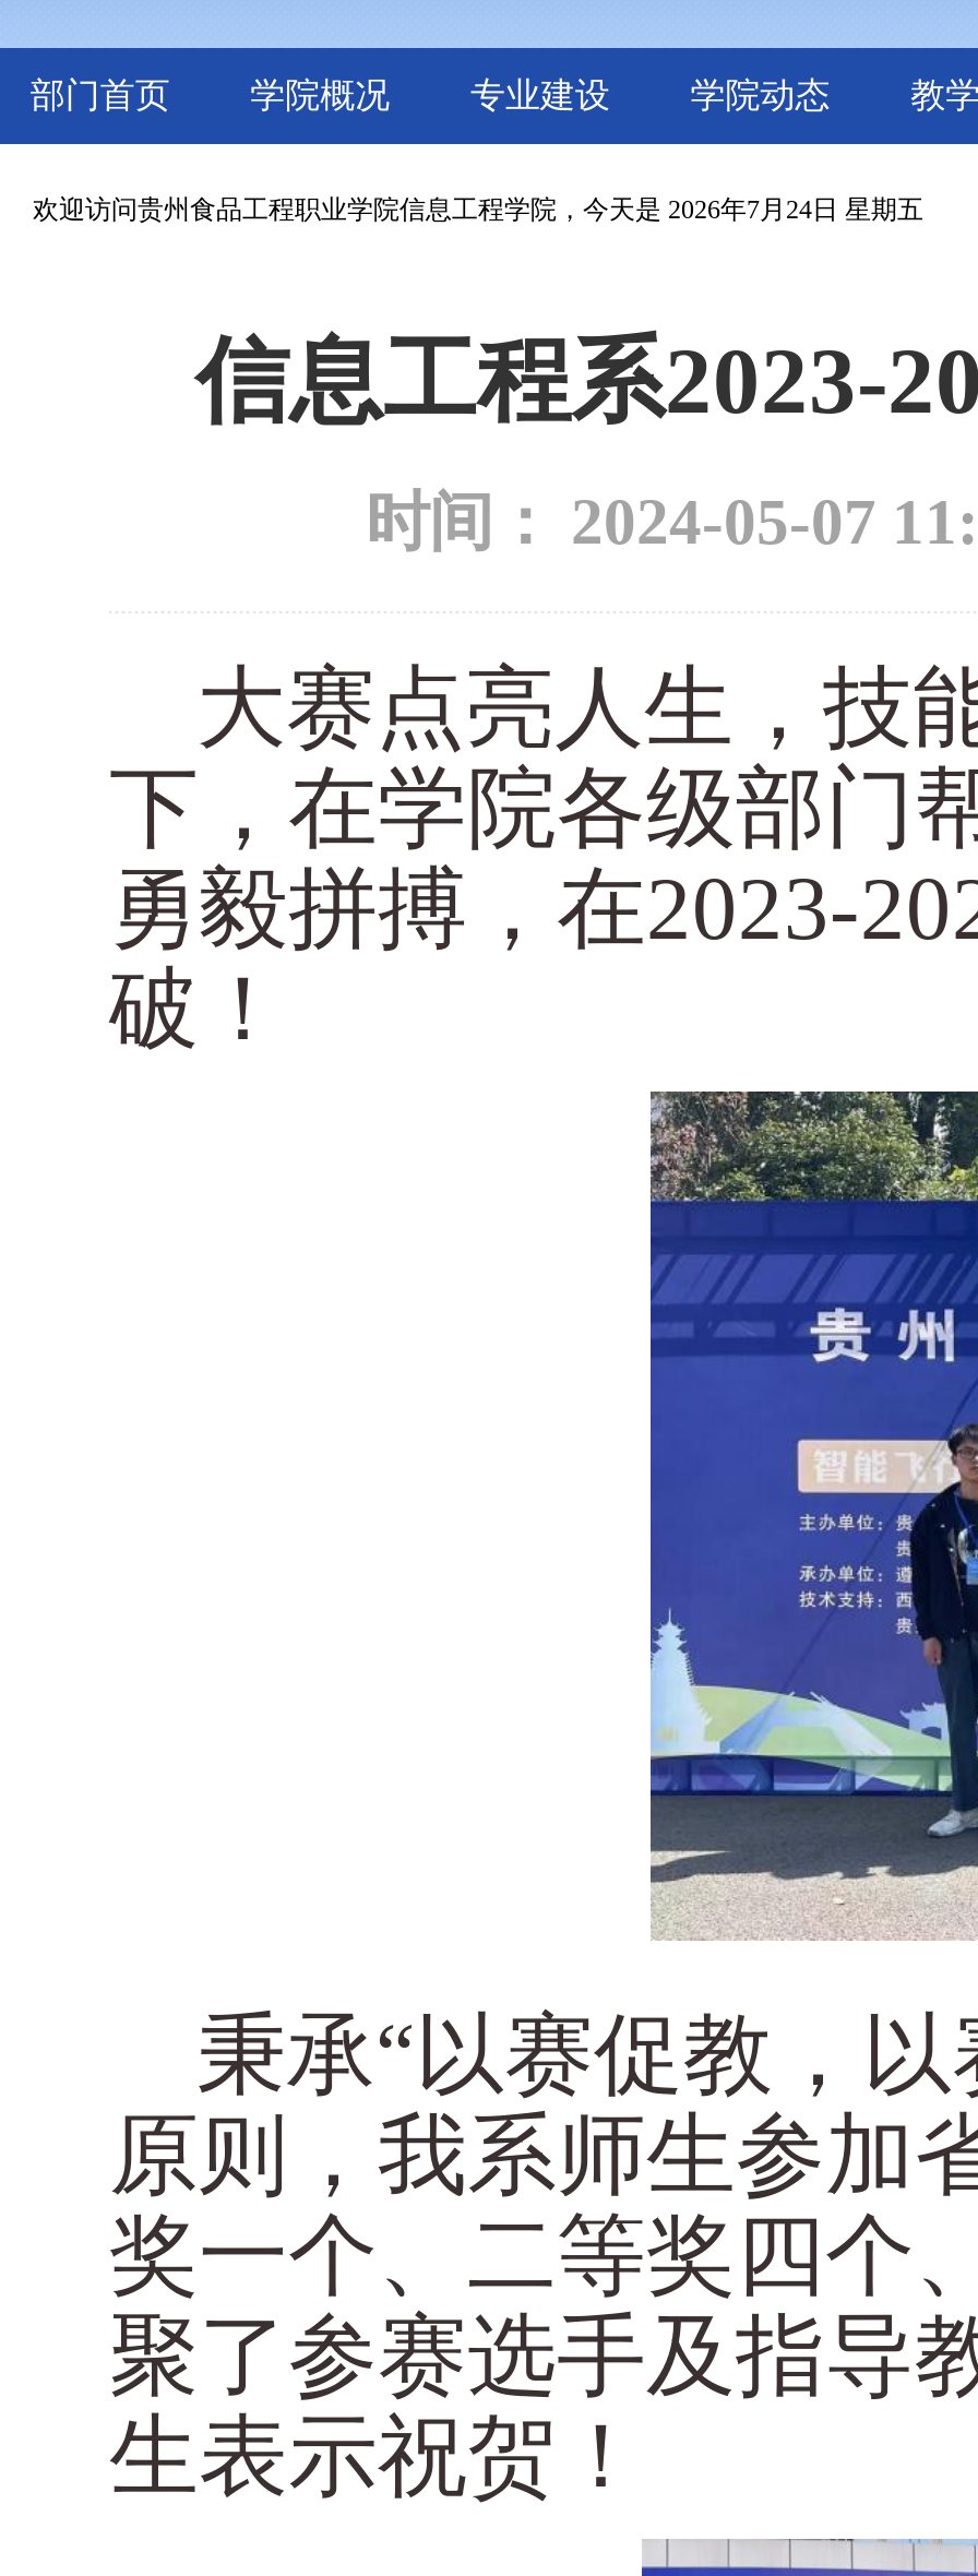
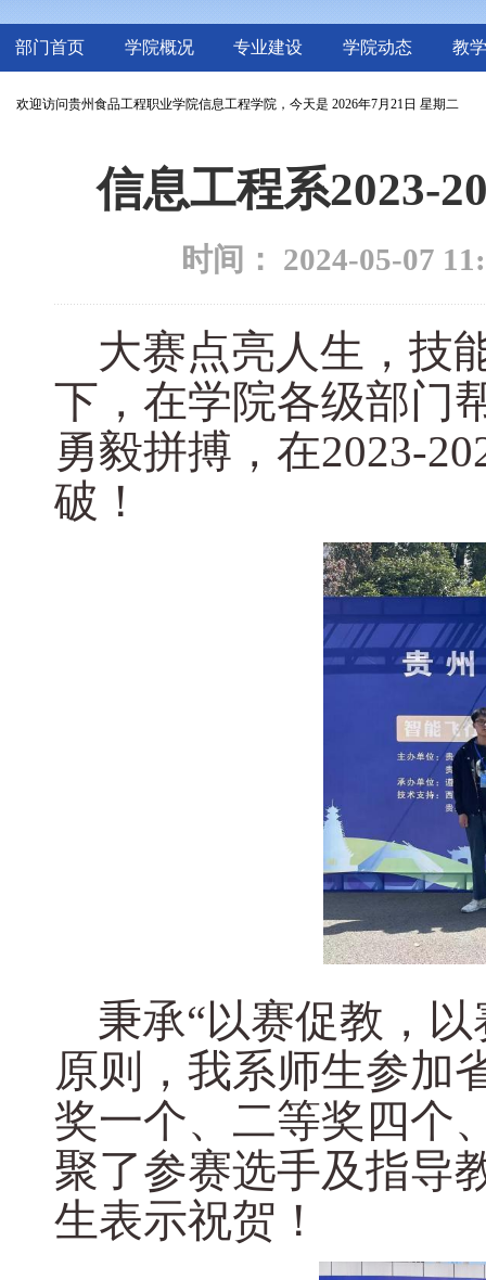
- 欢迎访问贵州食品工程职业学院信息工程学院，今天是2026年7月24日 星期五
+ 欢迎访问贵州食品工程职业学院信息工程学院，今天是2026年7月21日 星期二
